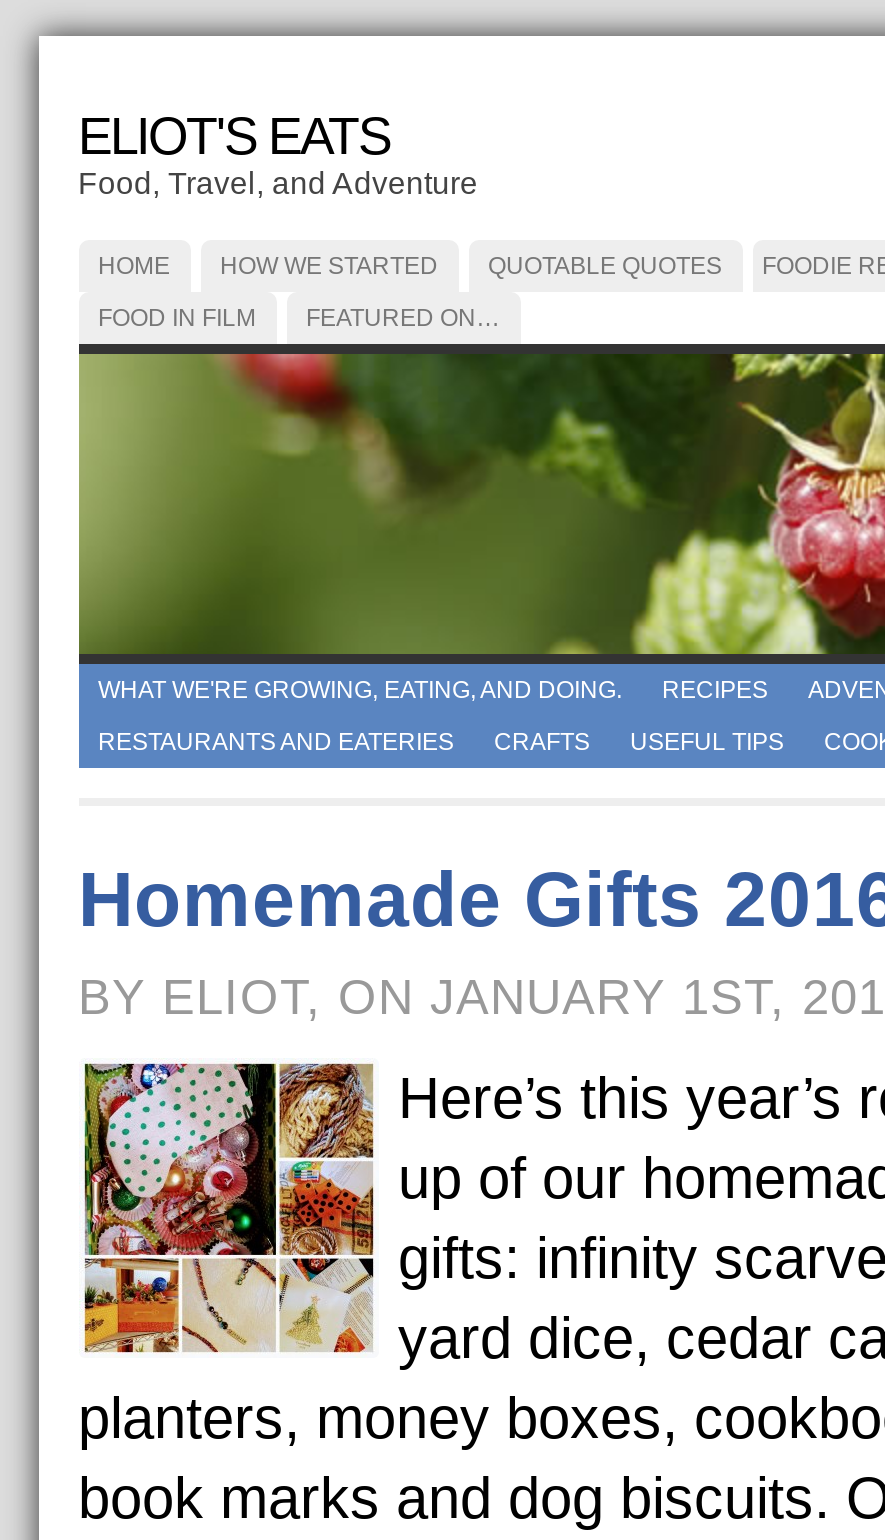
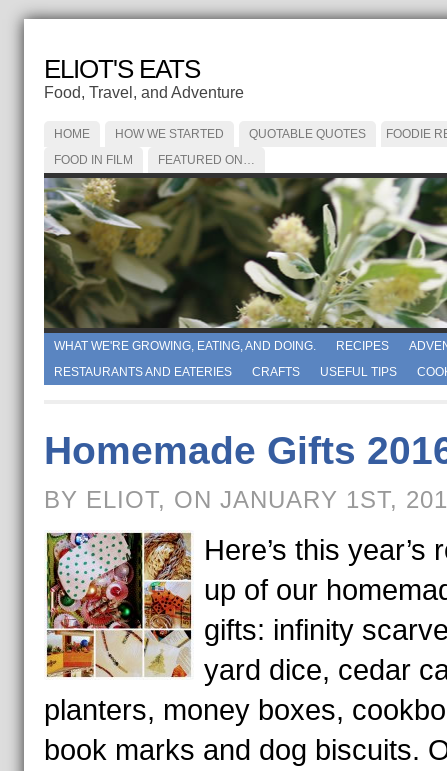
- [image]
+ [image]
